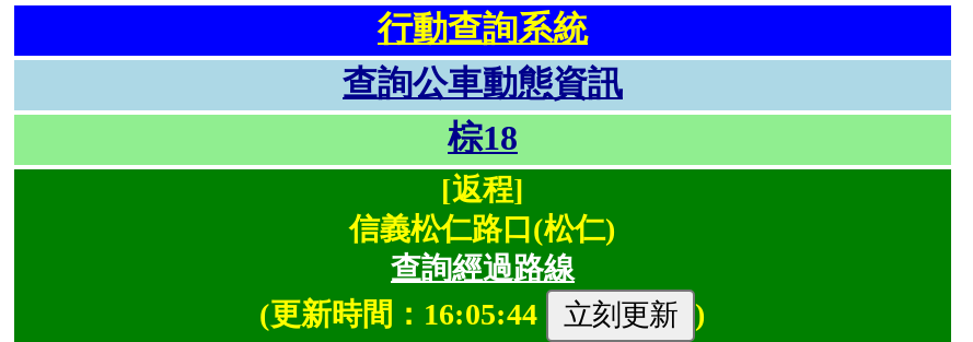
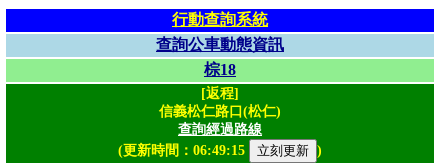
- (更新時間：16:05:44
+ (更新時間：06:49:15
